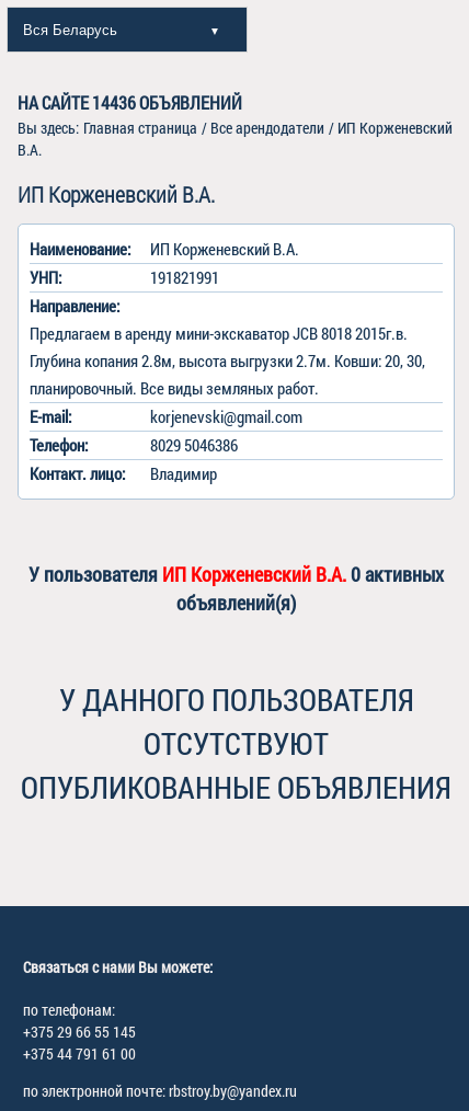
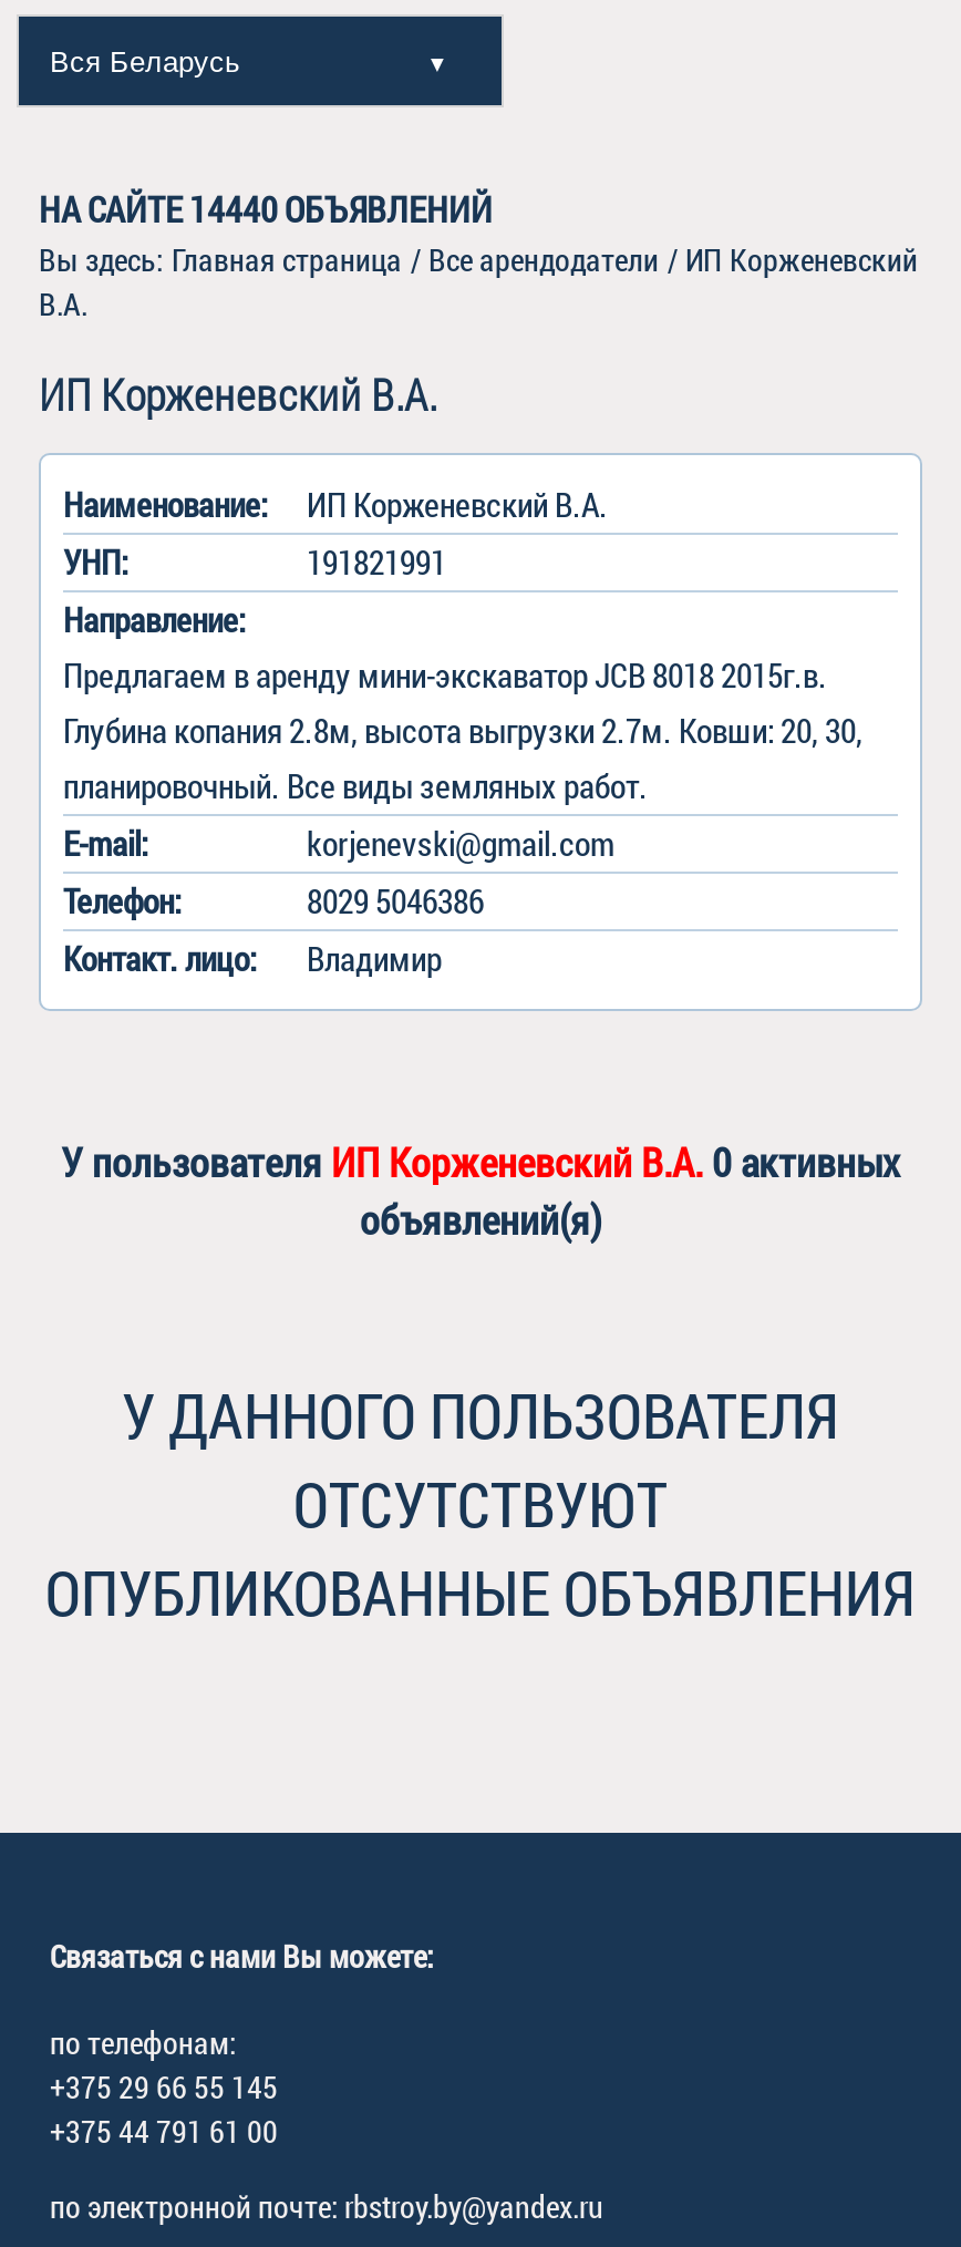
- НА САЙТЕ14436ОБЪЯВЛЕНИЙ
+ НА САЙТЕ14440ОБЪЯВЛЕНИЙ
